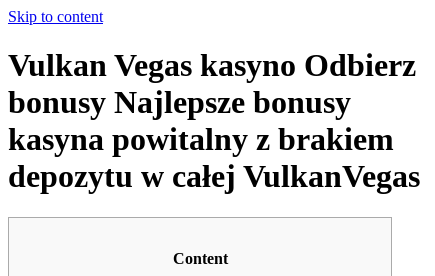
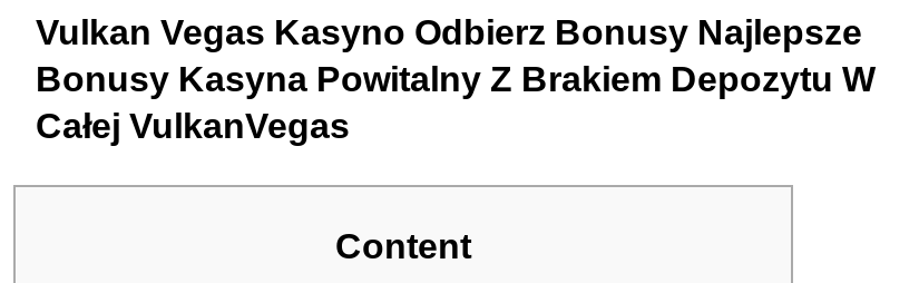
- Skip to content
- Vulkan Vegas kasyno Odbierz
- bonusy Najlepsze bonusy
- kasyna powitalny z brakiem
- depozytu w całej VulkanVegas
+ Vulkan Vegas Kasyno Odbierz Bonusy Najlepsze
+ Bonusy Kasyna Powitalny Z Brakiem Depozytu W
+ Całej VulkanVegas
